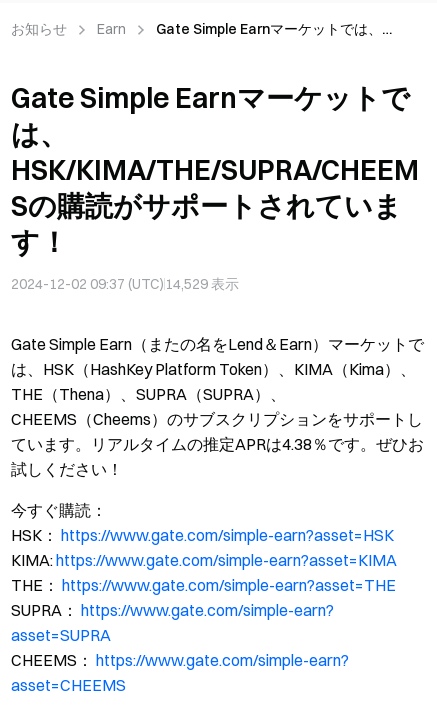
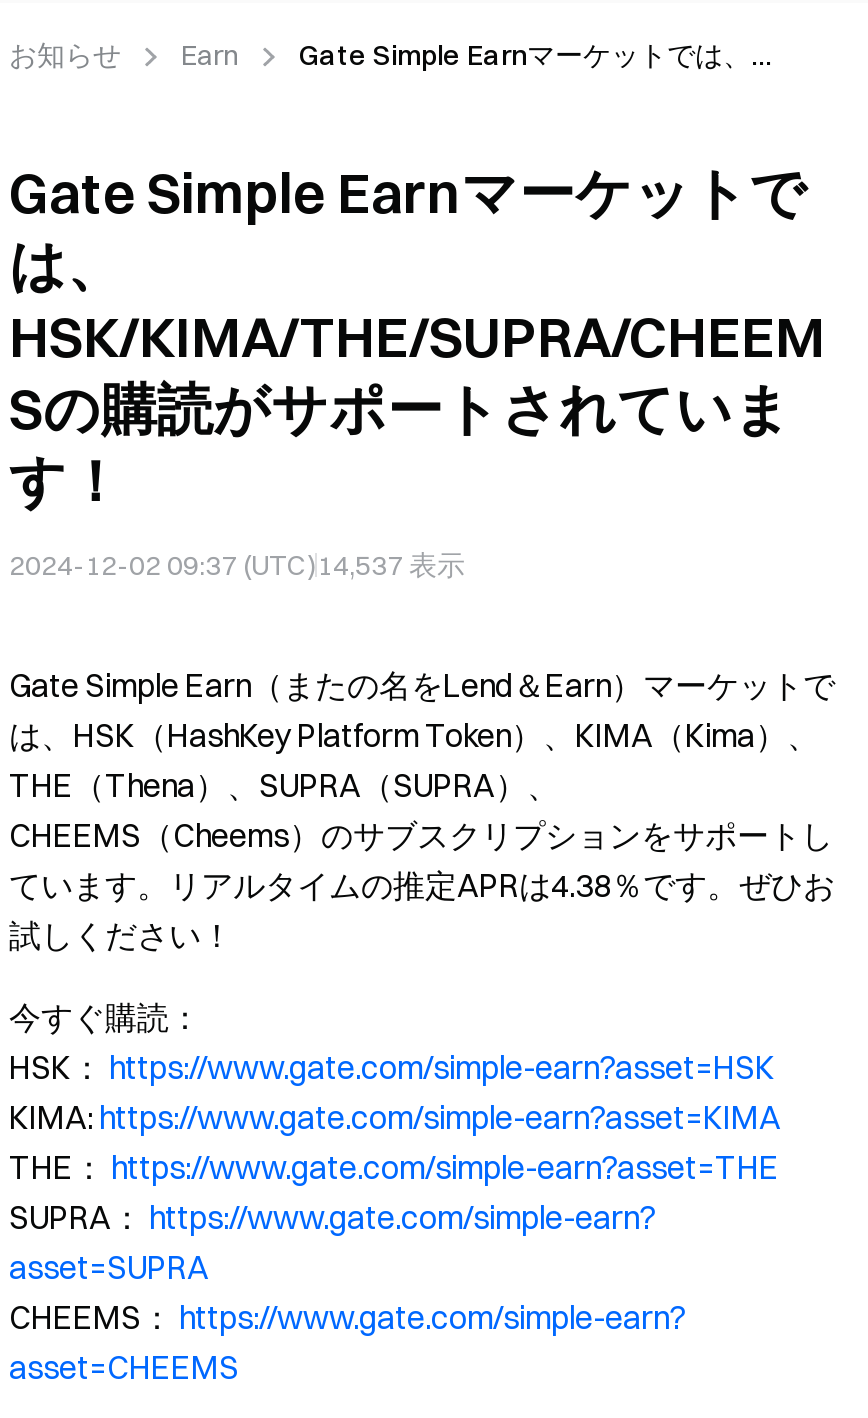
- 2024-12-02 09:37 (UTC)14,529表示
+ 2024-12-02 09:37 (UTC)14,537表示
